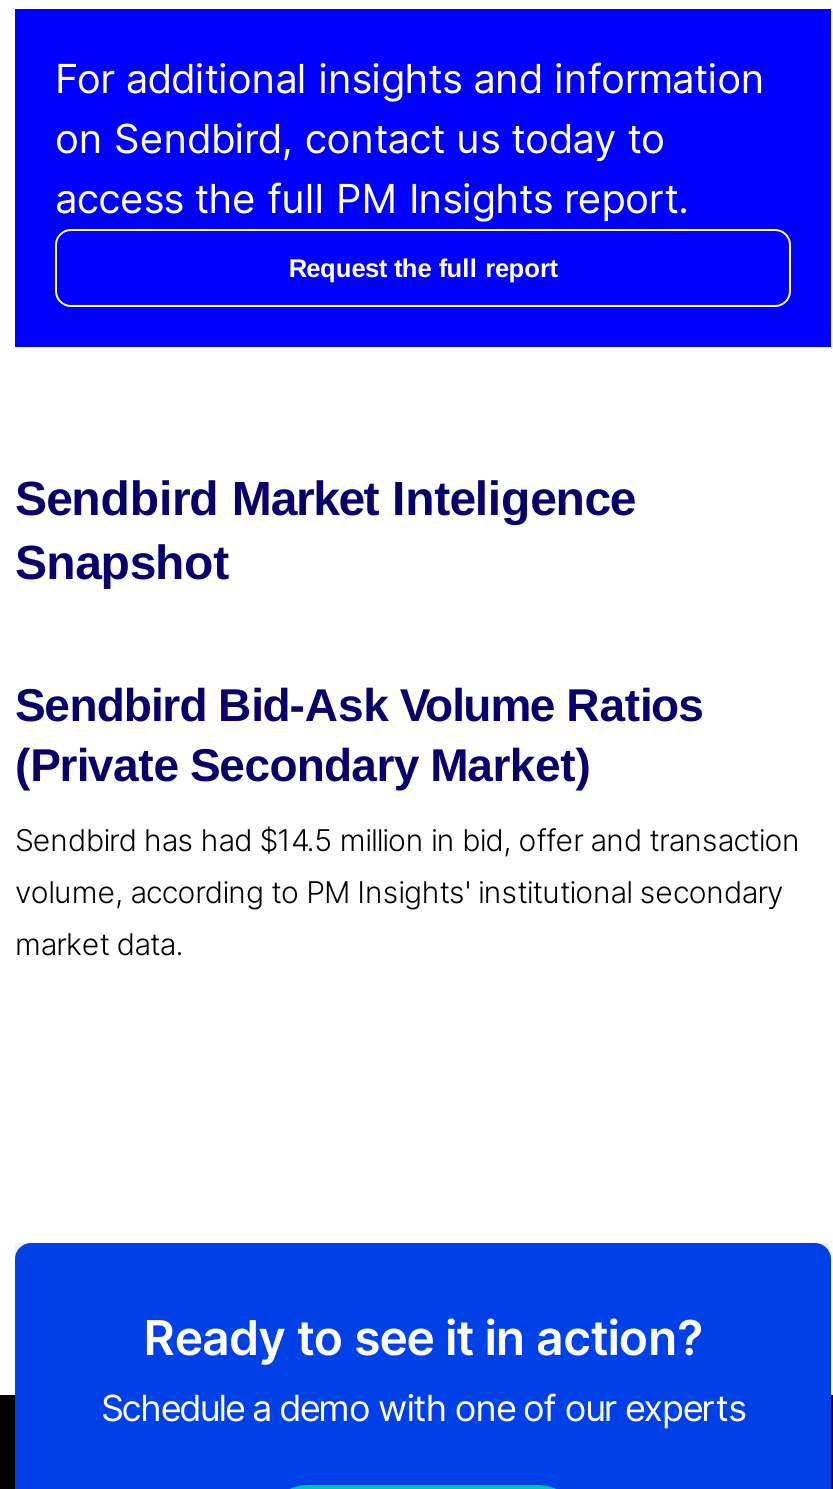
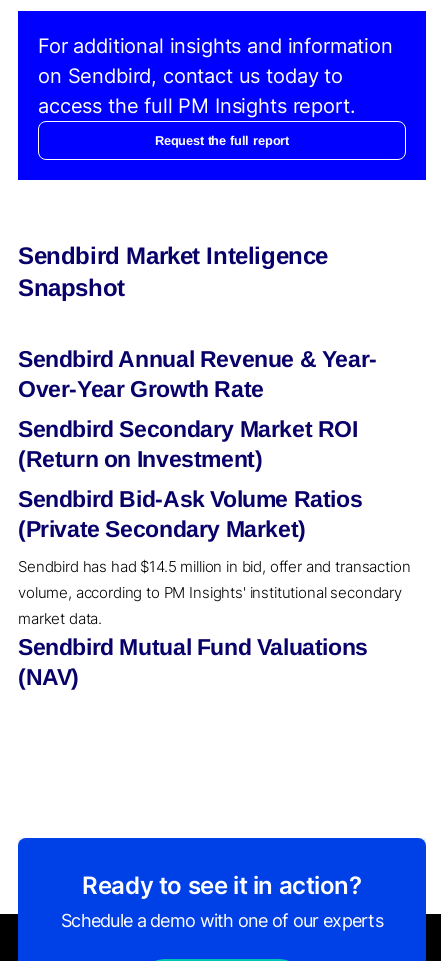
+ Sendbird Annual Revenue & Year-
+ Over-Year Growth Rate
+ Sendbird Secondary Market ROI
+ (Return on Investment)

+ Sendbird Mutual Fund Valuations
+ (NAV)
